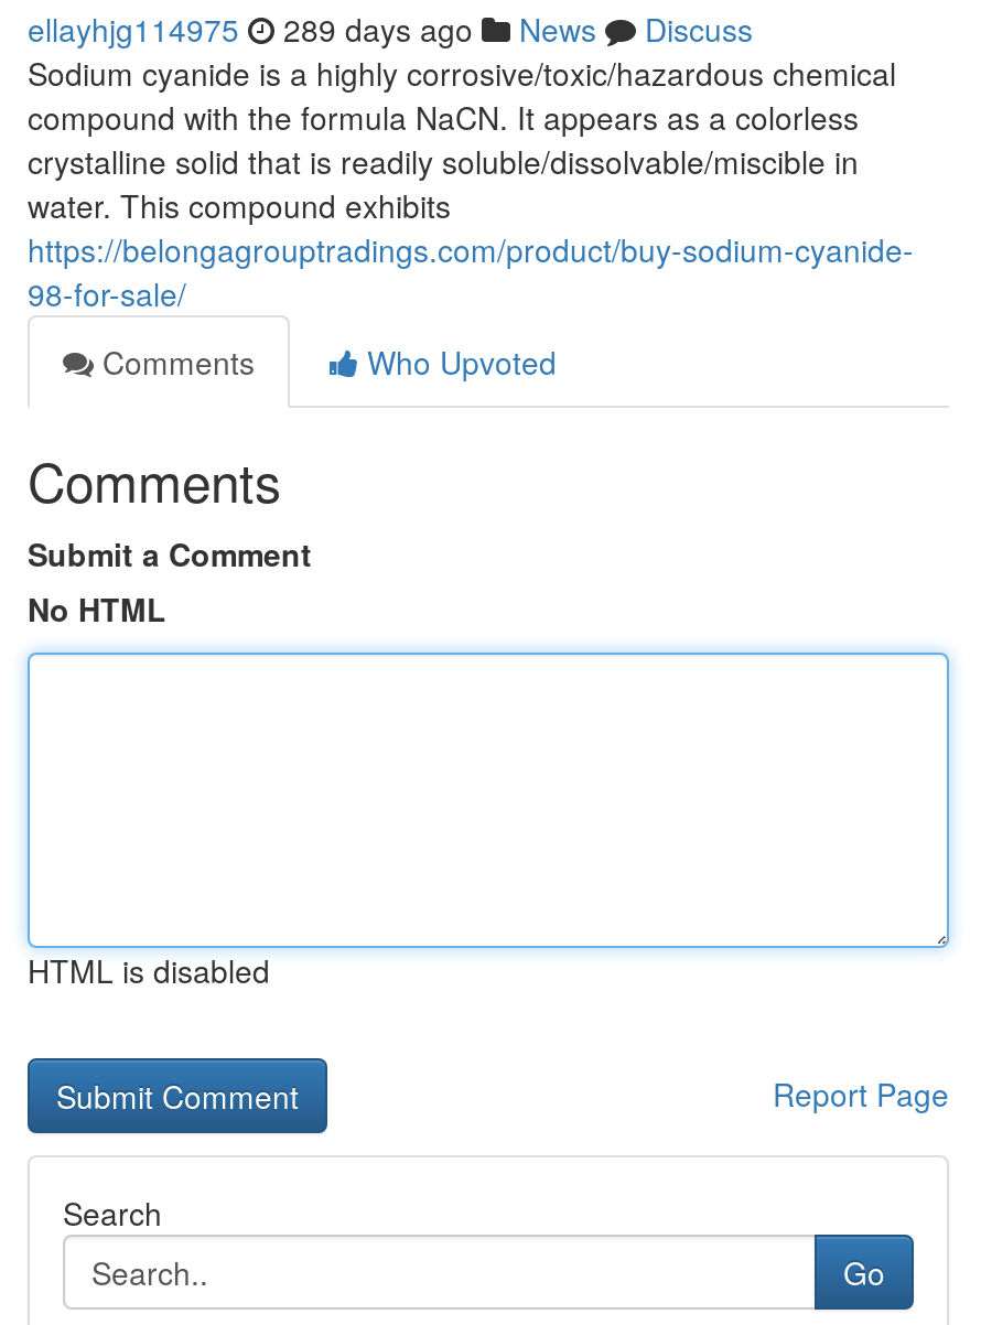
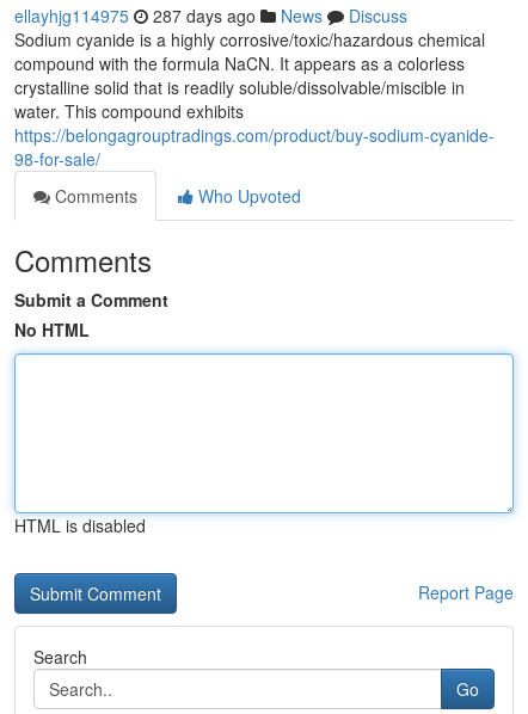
- ellayhjg114975 289 days ago News Discuss
+ ellayhjg114975 287 days ago News Discuss
